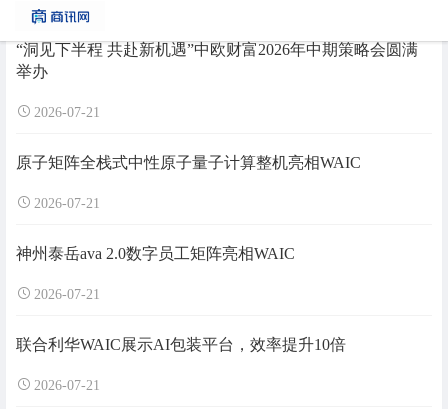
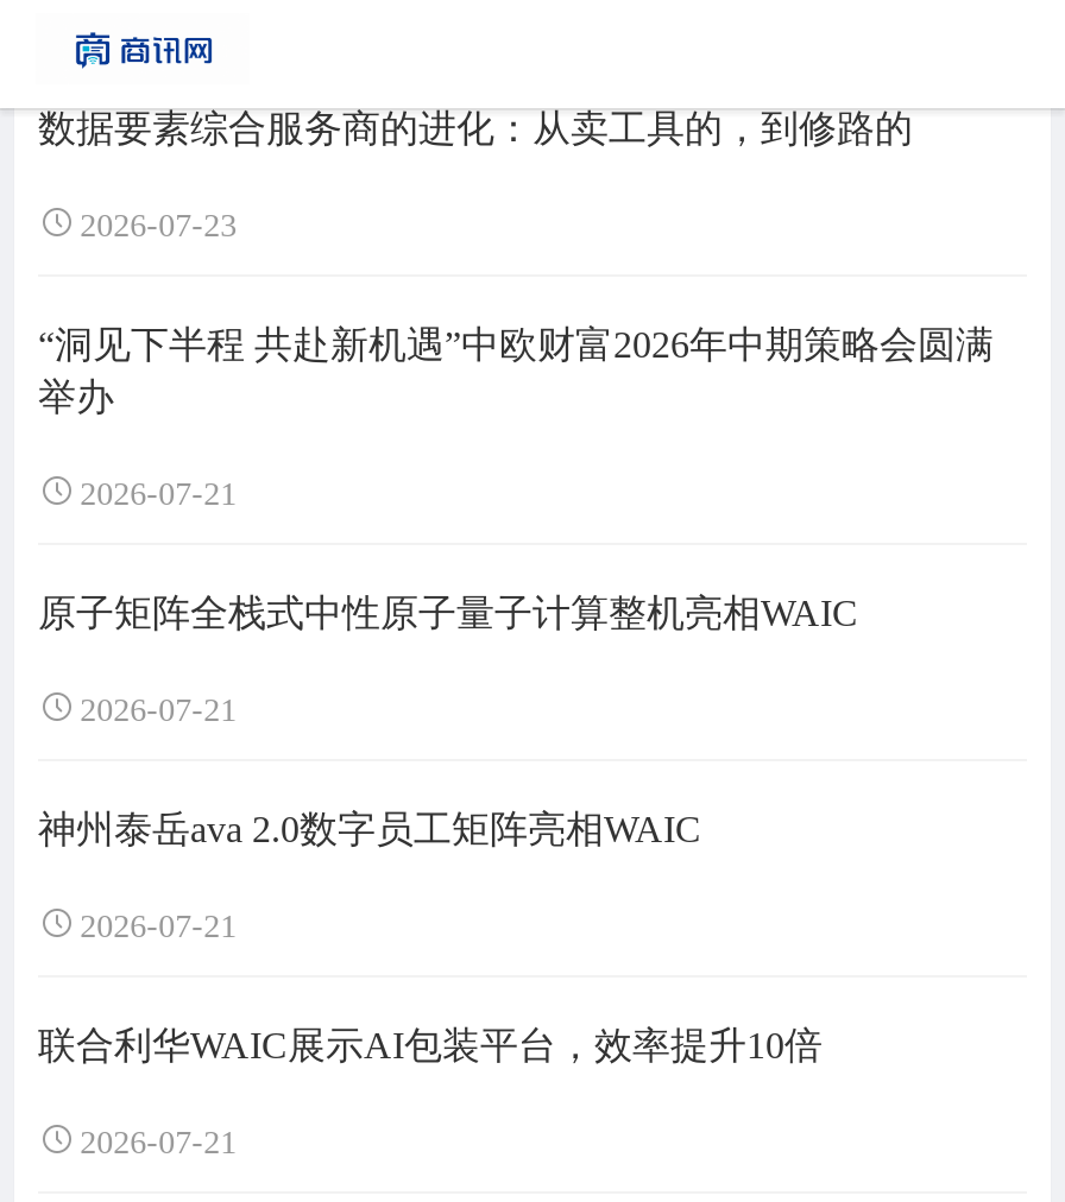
+ 数据要素综合服务商的进化：从卖工具的，到修路的
+ 2026-07-23
